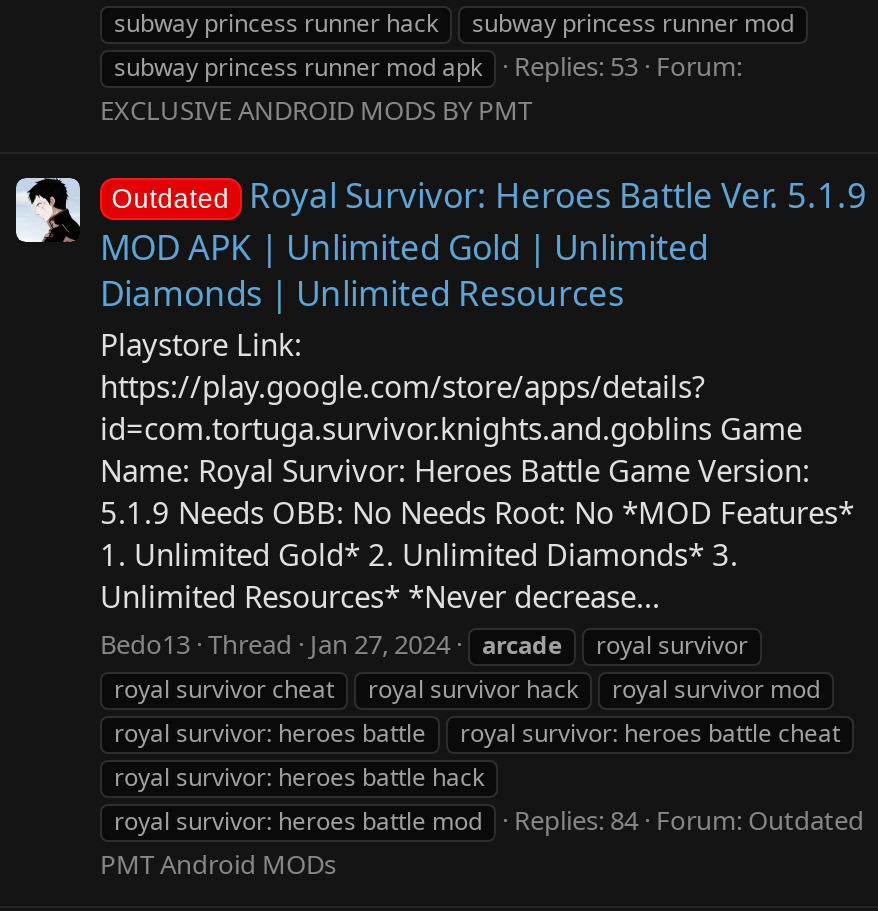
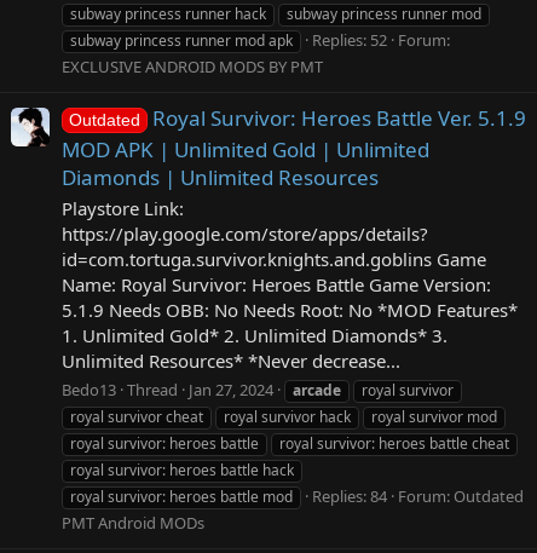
- Replies: 53 Forum:
+ Replies: 52 Forum:
